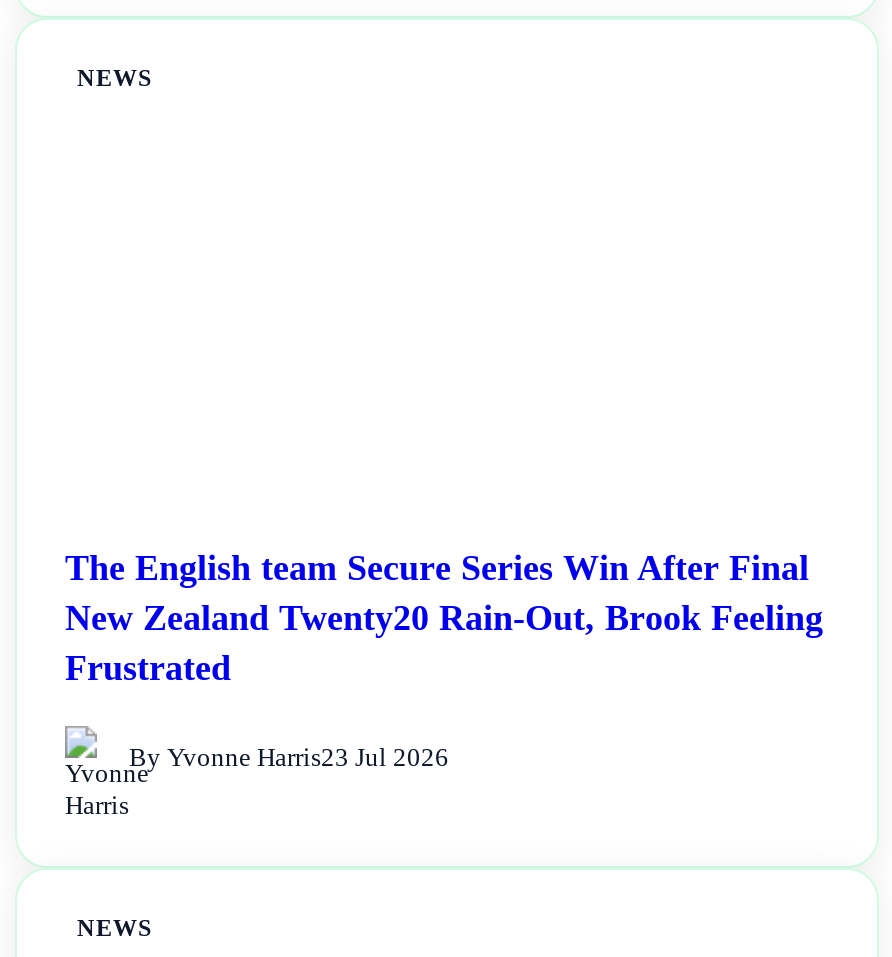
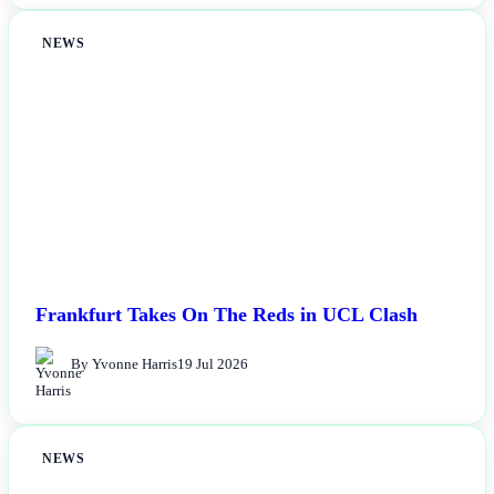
- The English team Secure Series Win After Final
- New Zealand Twenty20 Rain-Out, Brook Feeling
- Frustrated
+ Frankfurt Takes On The Reds in UCL Clash

- By Yvonne Harris23 Jul 2026
+ By Yvonne Harris19 Jul 2026
